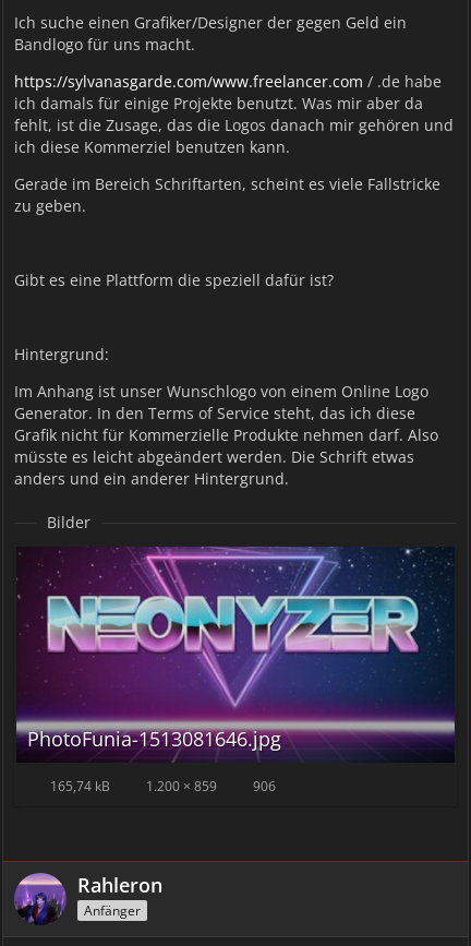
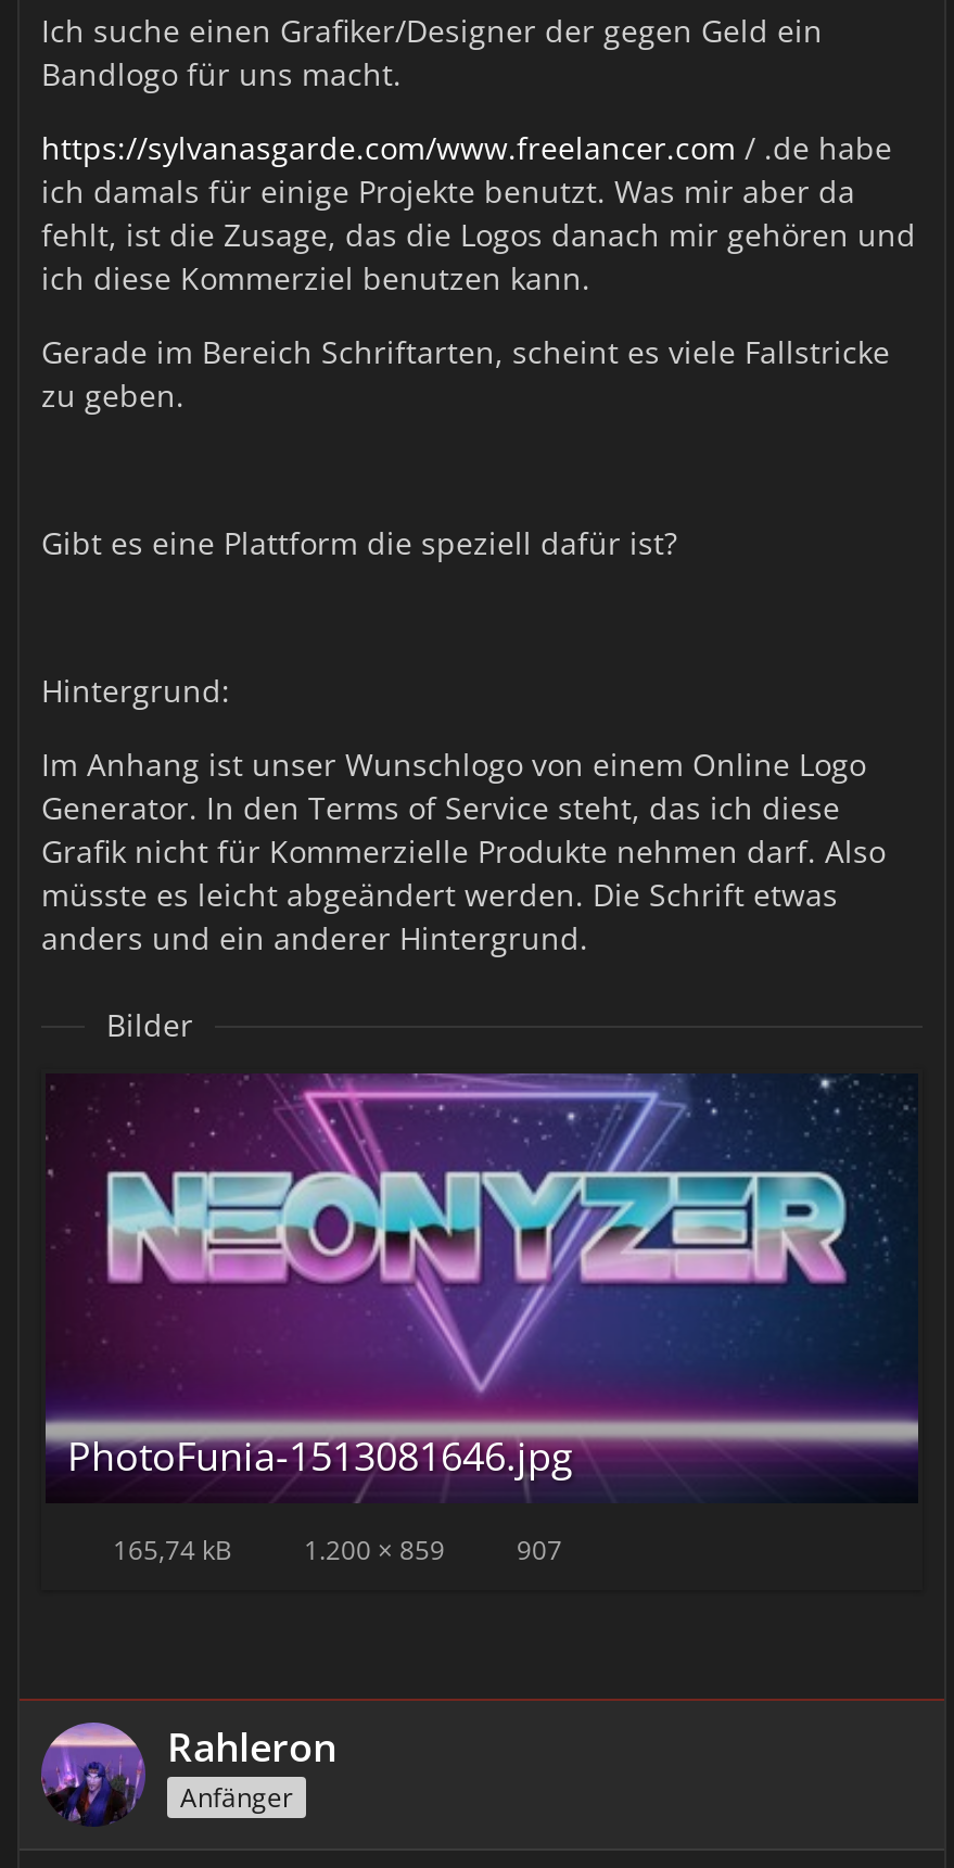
- 165,74 kB 1.200 × 859 906
+ 165,74 kB 1.200 × 859 907
